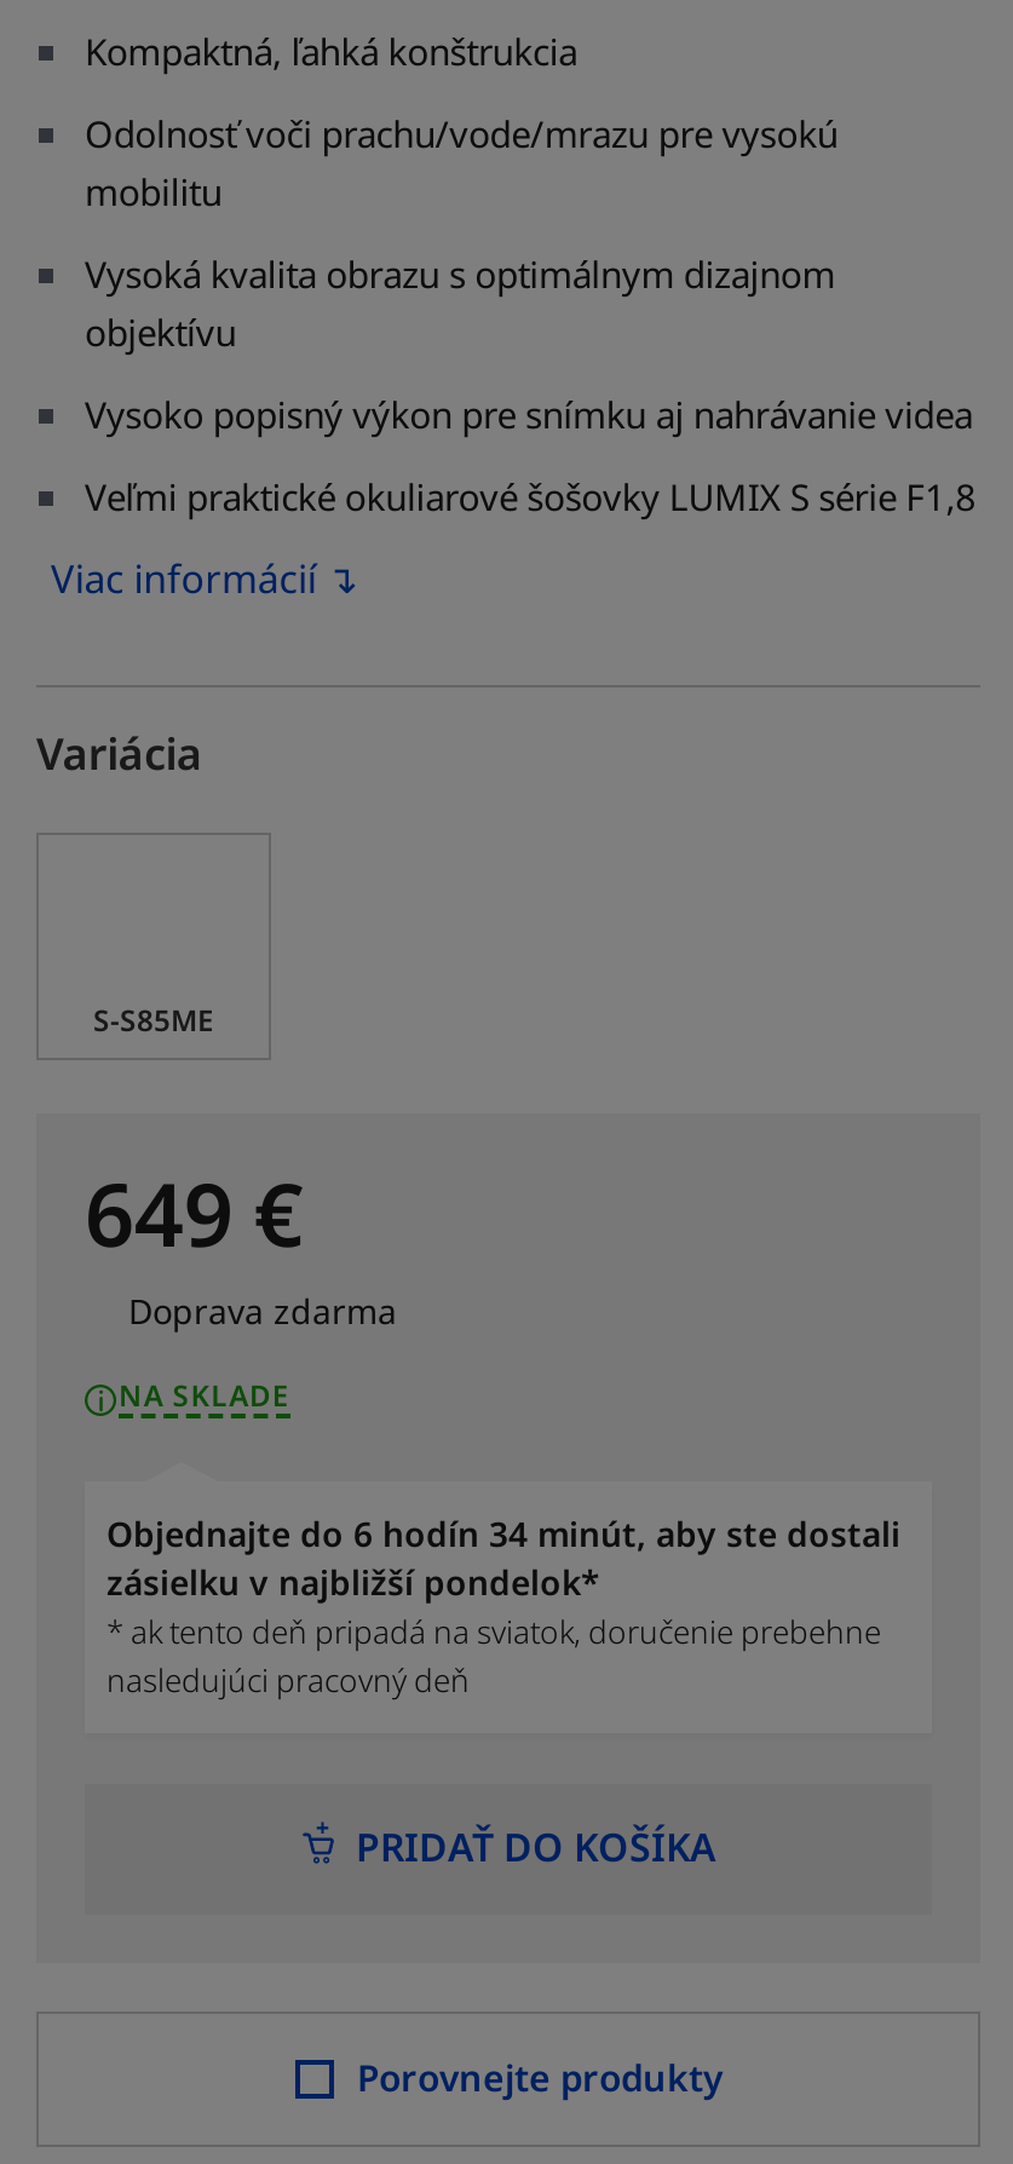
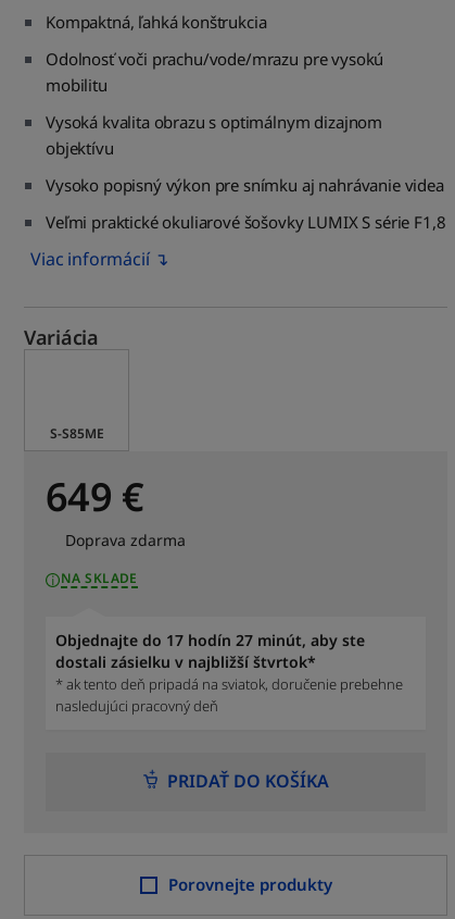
- Objednajte do 6 hodín 34 minút, aby ste dostali
- zásielku v najbližší pondelok*
+ Objednajte do 17 hodín 27 minút, aby ste
+ dostali zásielku v najbližší štvrtok*
